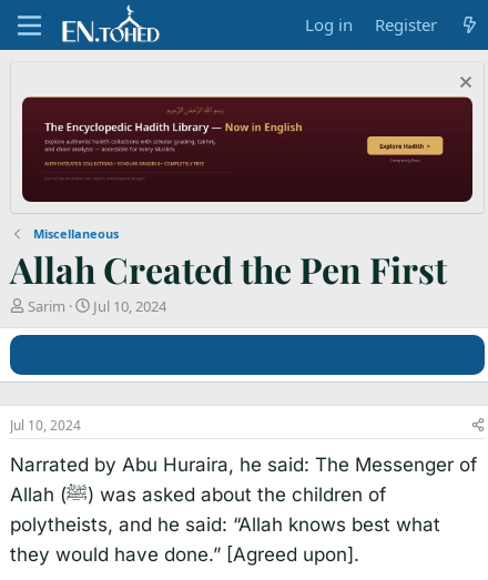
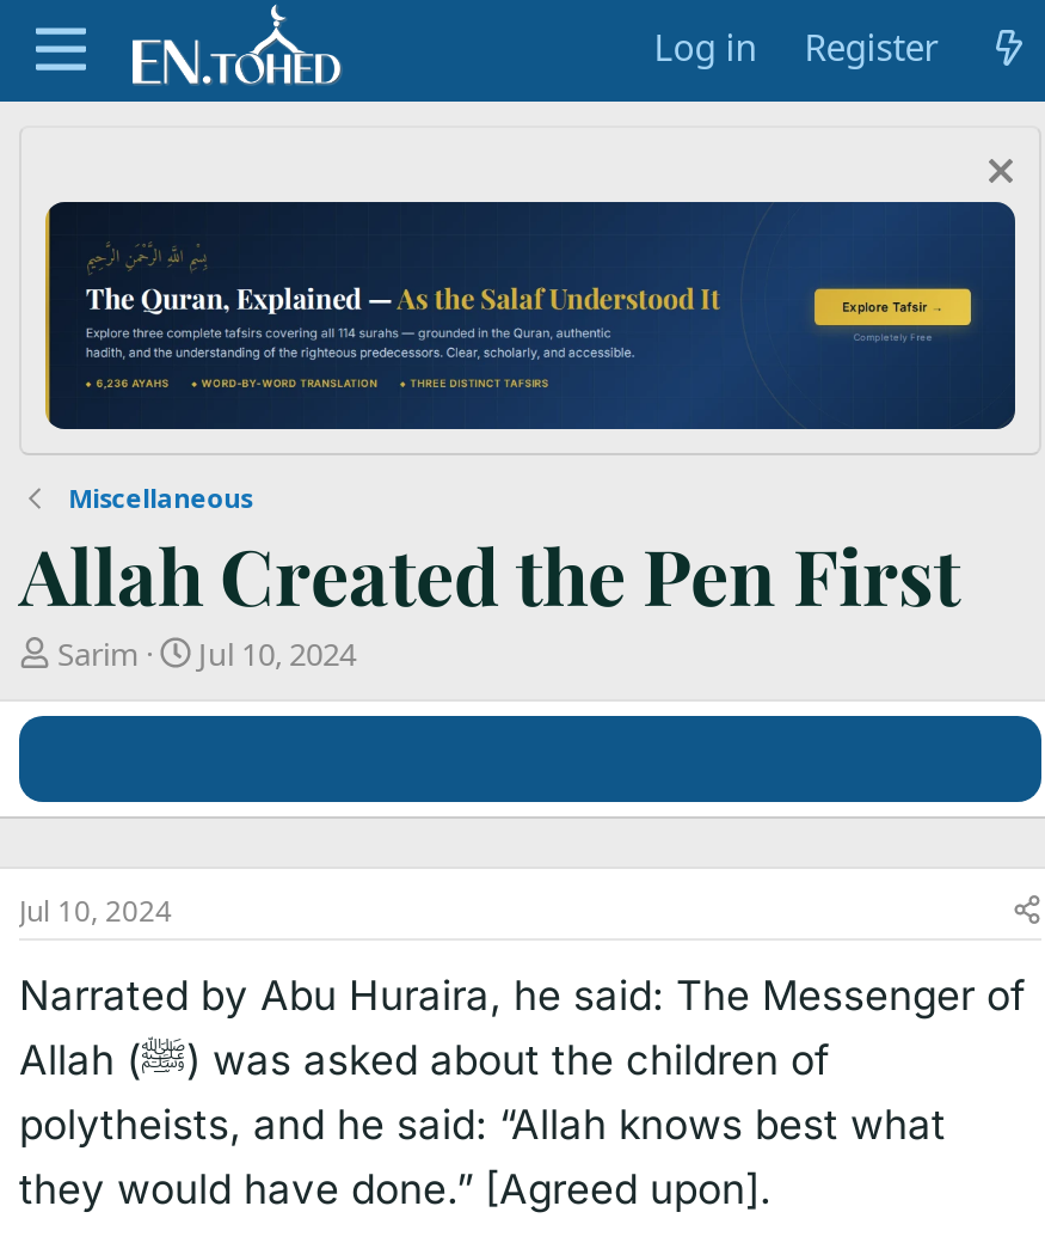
- [image]
+ [image]
